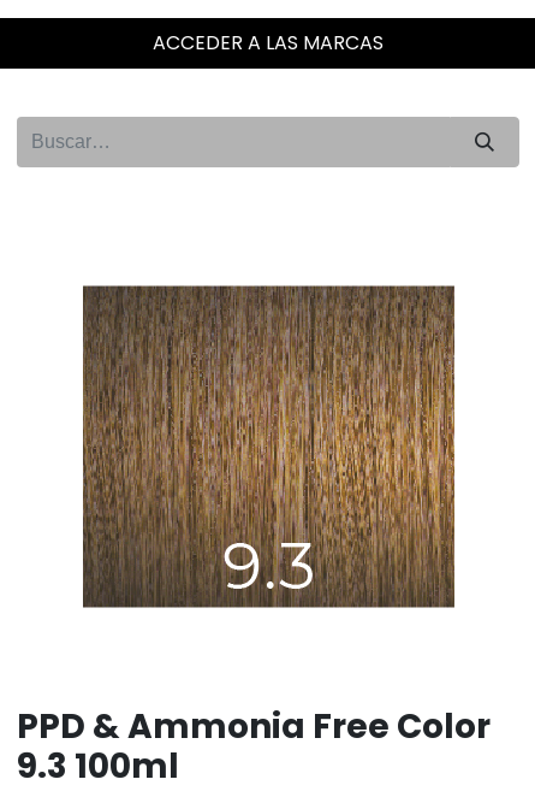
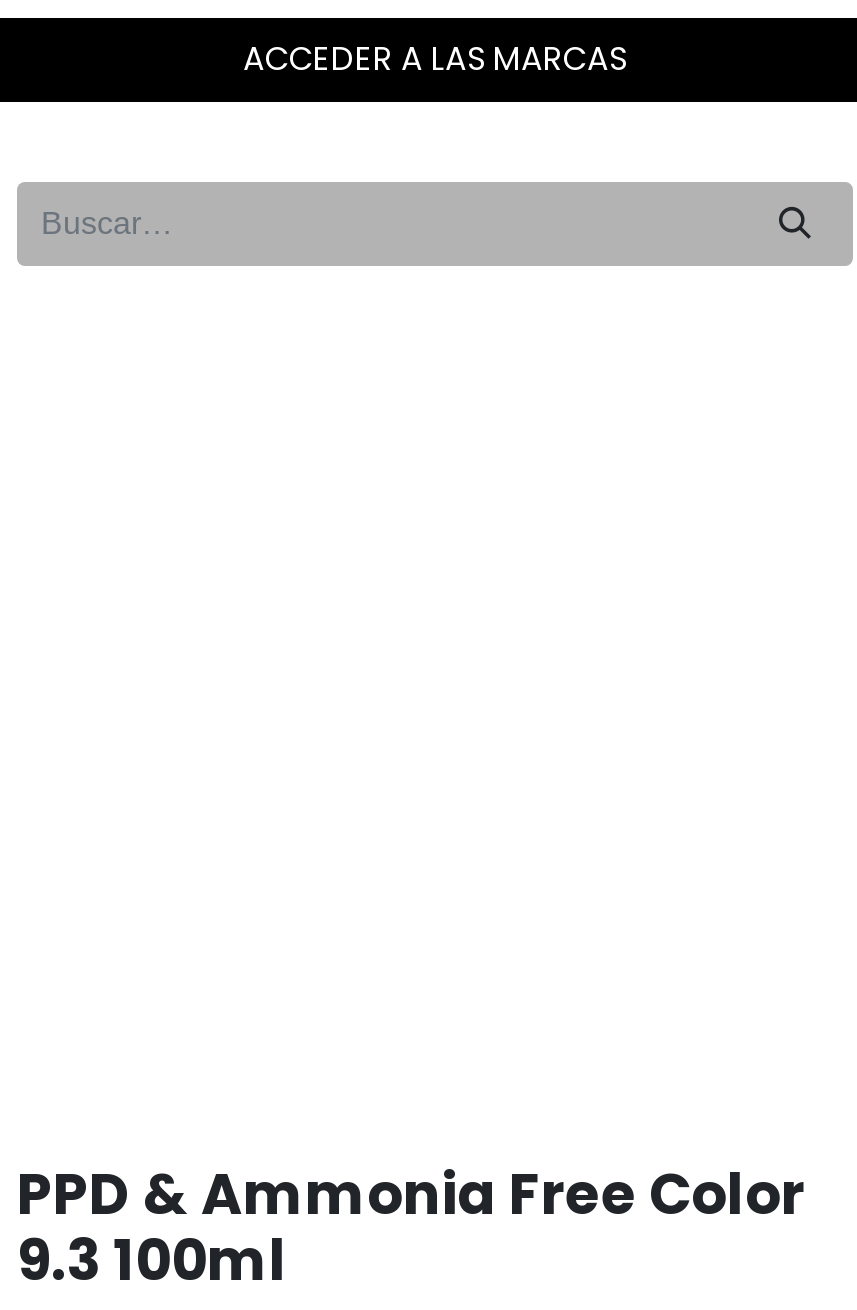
- [image]
